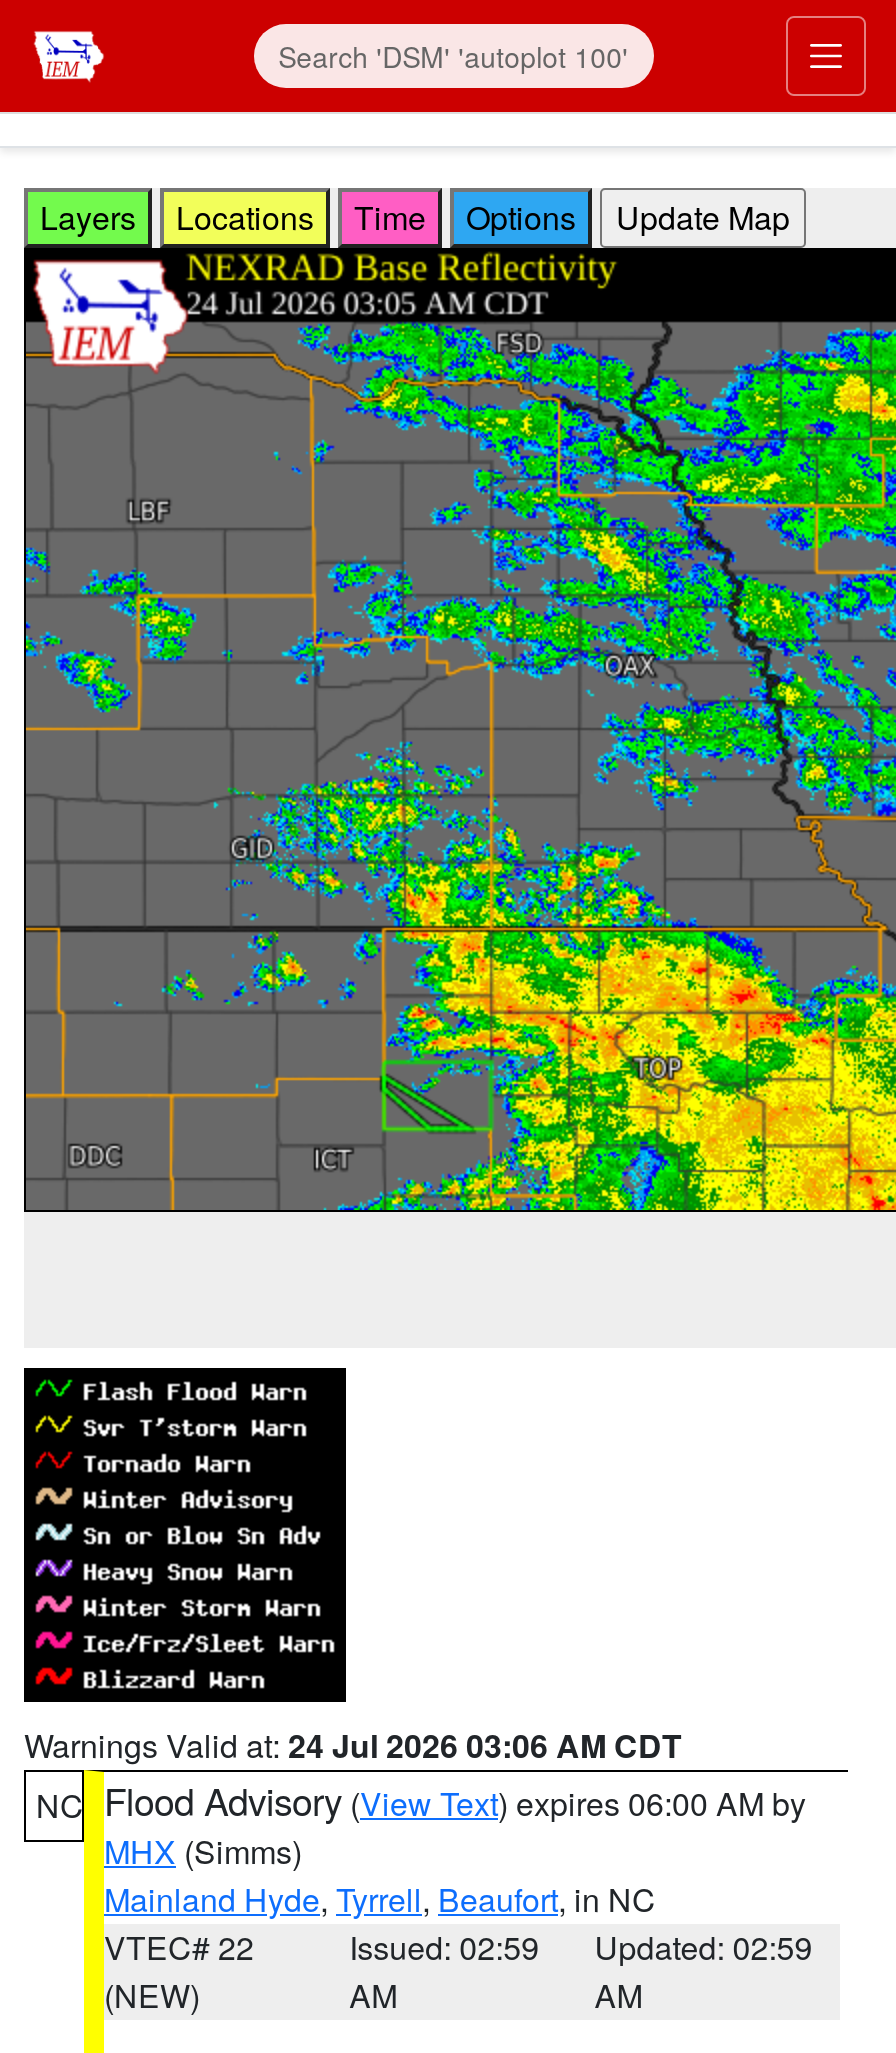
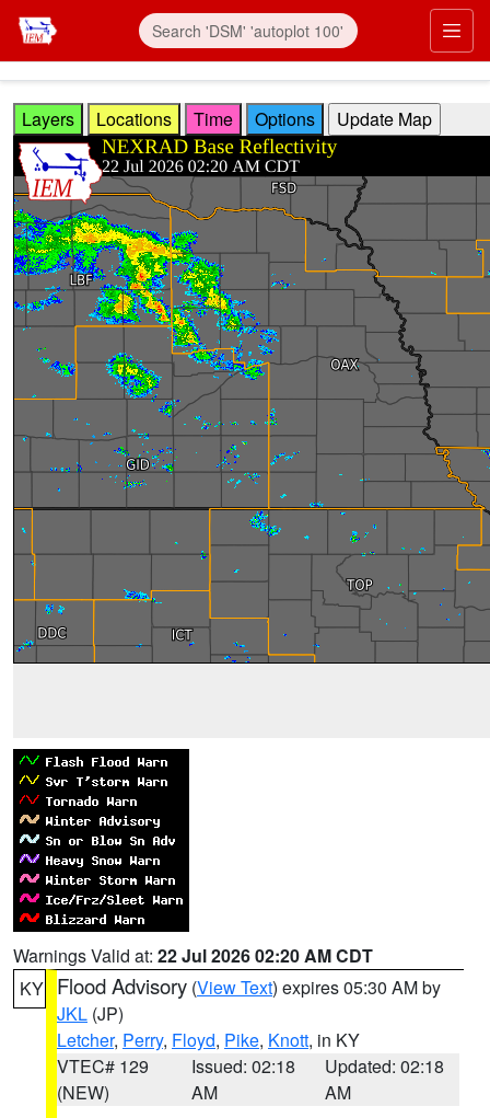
- [image]
+ [image]

- Warnings Valid at: 24 Jul 2026 03:06 AM CDT
- NC Flood Advisory (View Text) expires 06:00 AM by
- MHX (Simms)
- Mainland Hyde, Tyrrell, Beaufort, in NC
- VTEC# 22
+ Warnings Valid at: 22 Jul 2026 02:20 AM CDT
+ KY Flood Advisory (View Text) expires 05:30 AM by
+ JKL (JP)
+ Letcher, Perry, Floyd, Pike, Knott, in KY
+ VTEC# 129

- Issued: 02:59
+ Issued: 02:18

- Updated: 02:59
+ Updated: 02:18
